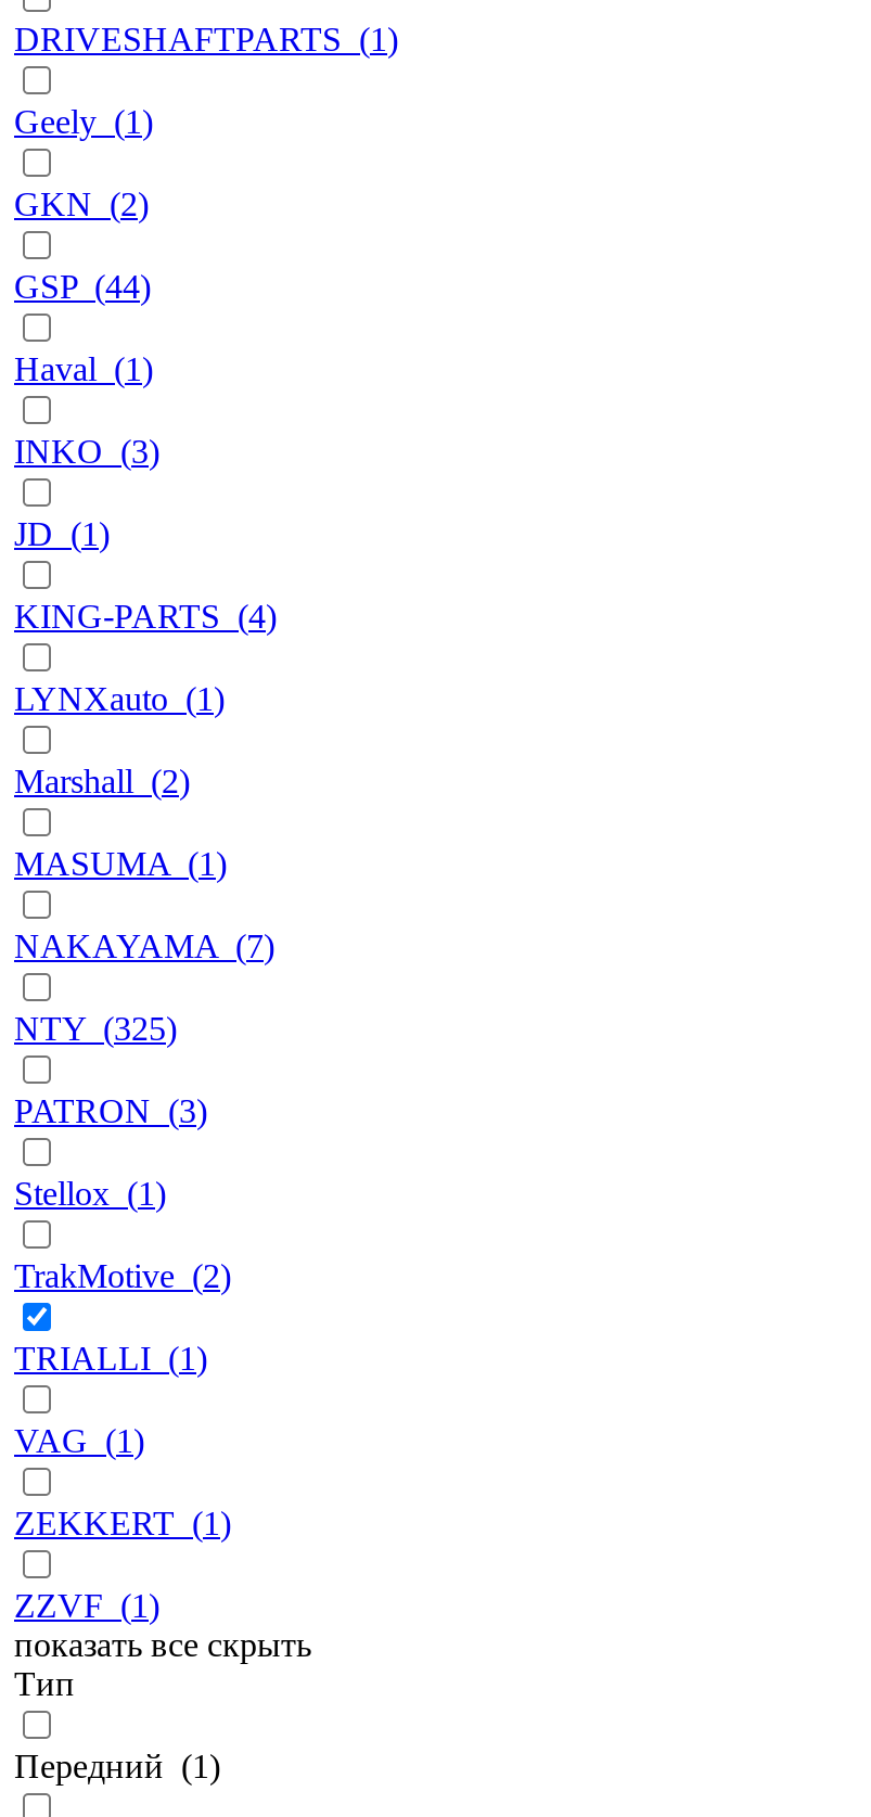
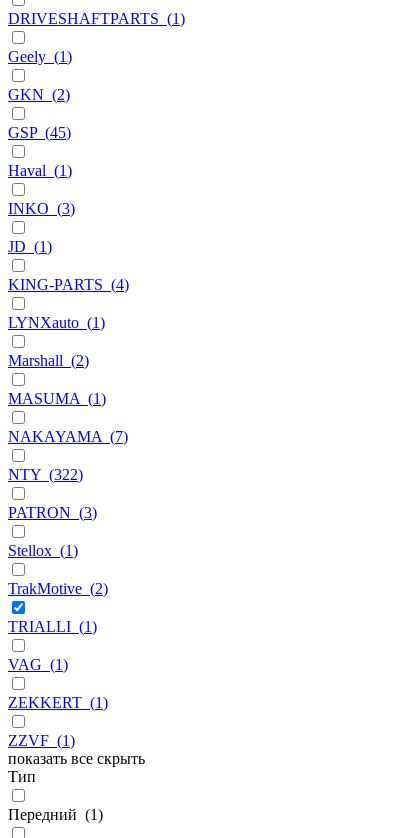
- GSP (44)
+ GSP (45)

- NTY (325)
+ NTY (322)
